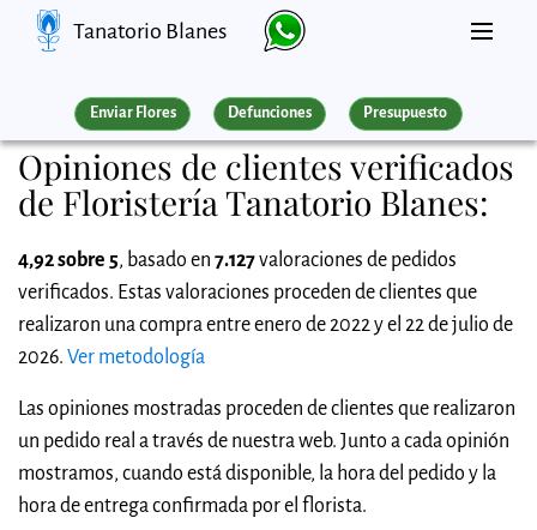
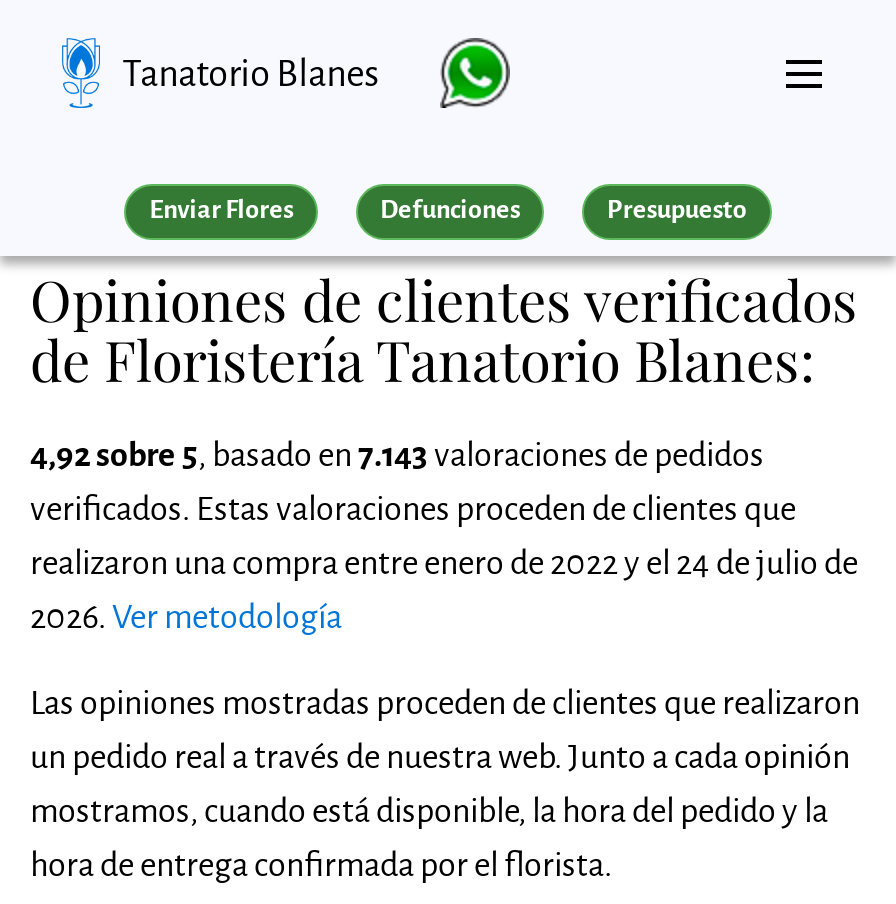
- 4,92 sobre 5, basado en 7.127 valoraciones de pedidos
+ 4,92 sobre 5, basado en 7.143 valoraciones de pedidos

- realizaron una compra entre enero de 2022 y el 22 de julio de
+ realizaron una compra entre enero de 2022 y el 24 de julio de
